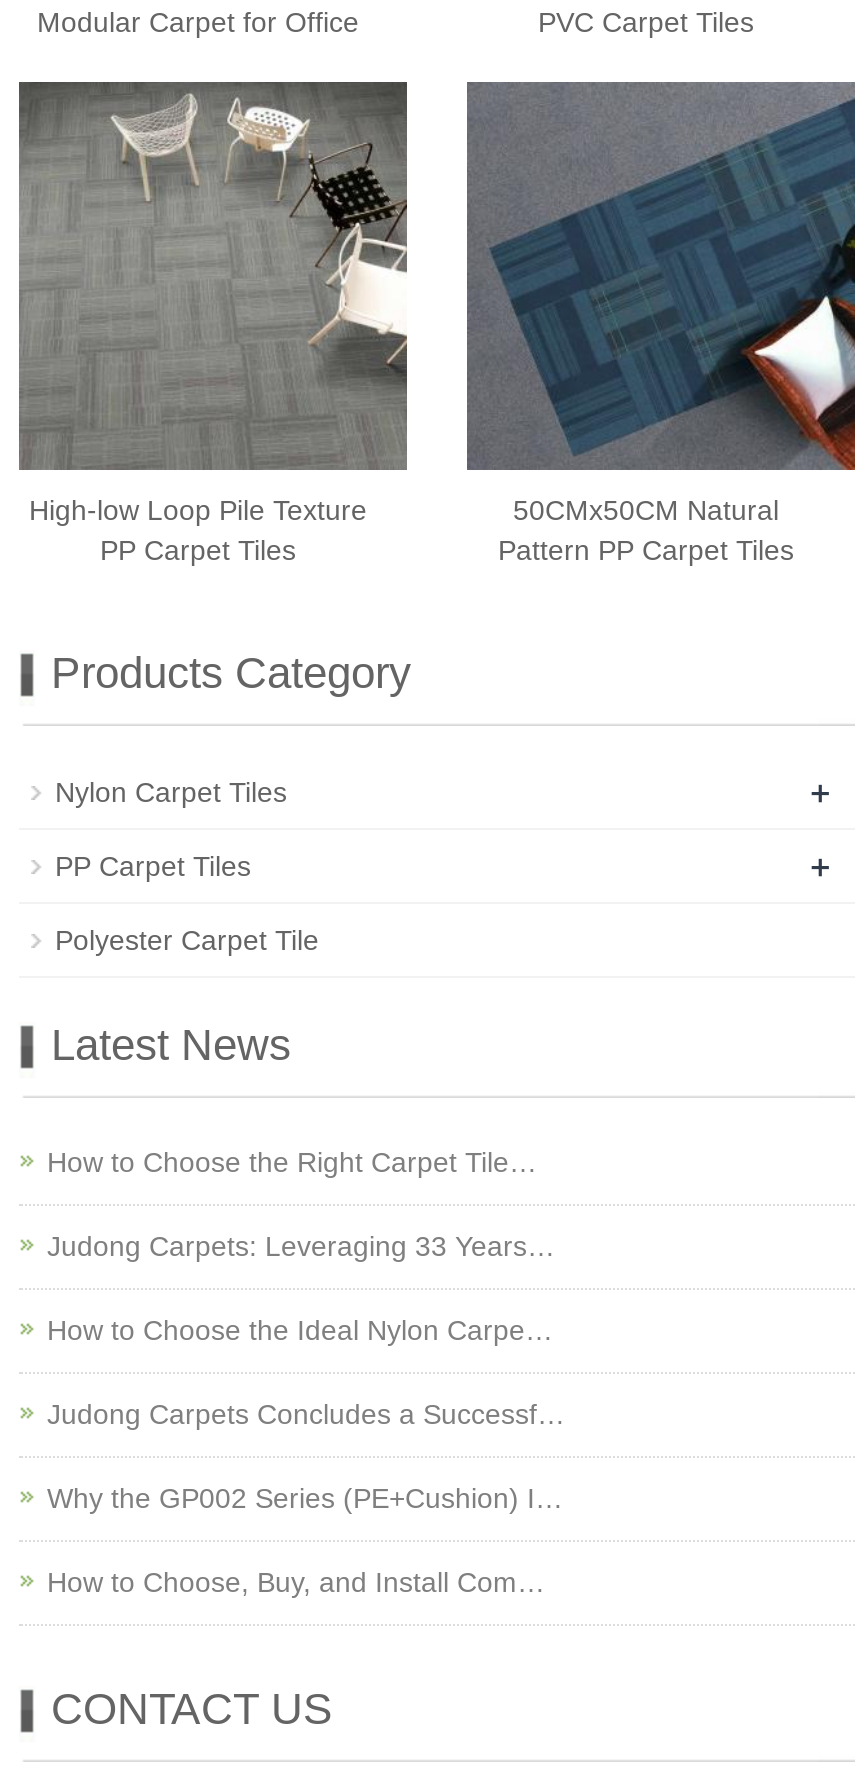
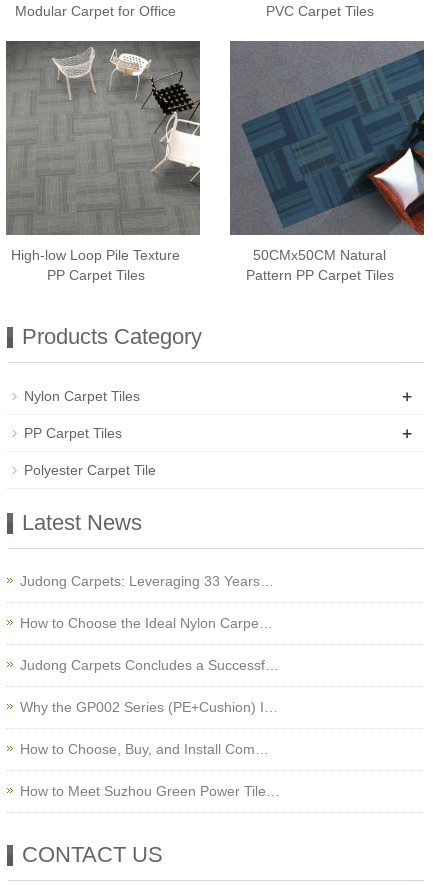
- How to Choose the Right Carpet Tile…

moved up: Judong Carpets: Leveraging 33 Years… | How to Choose the Ideal Nylon Carpe… | Judong Carpets Concludes a Successf… | Why the GP002 Series (PE+Cushion) I… | How to Choose, Buy, and Install Com…

+ How to Meet Suzhou Green Power Tile…
